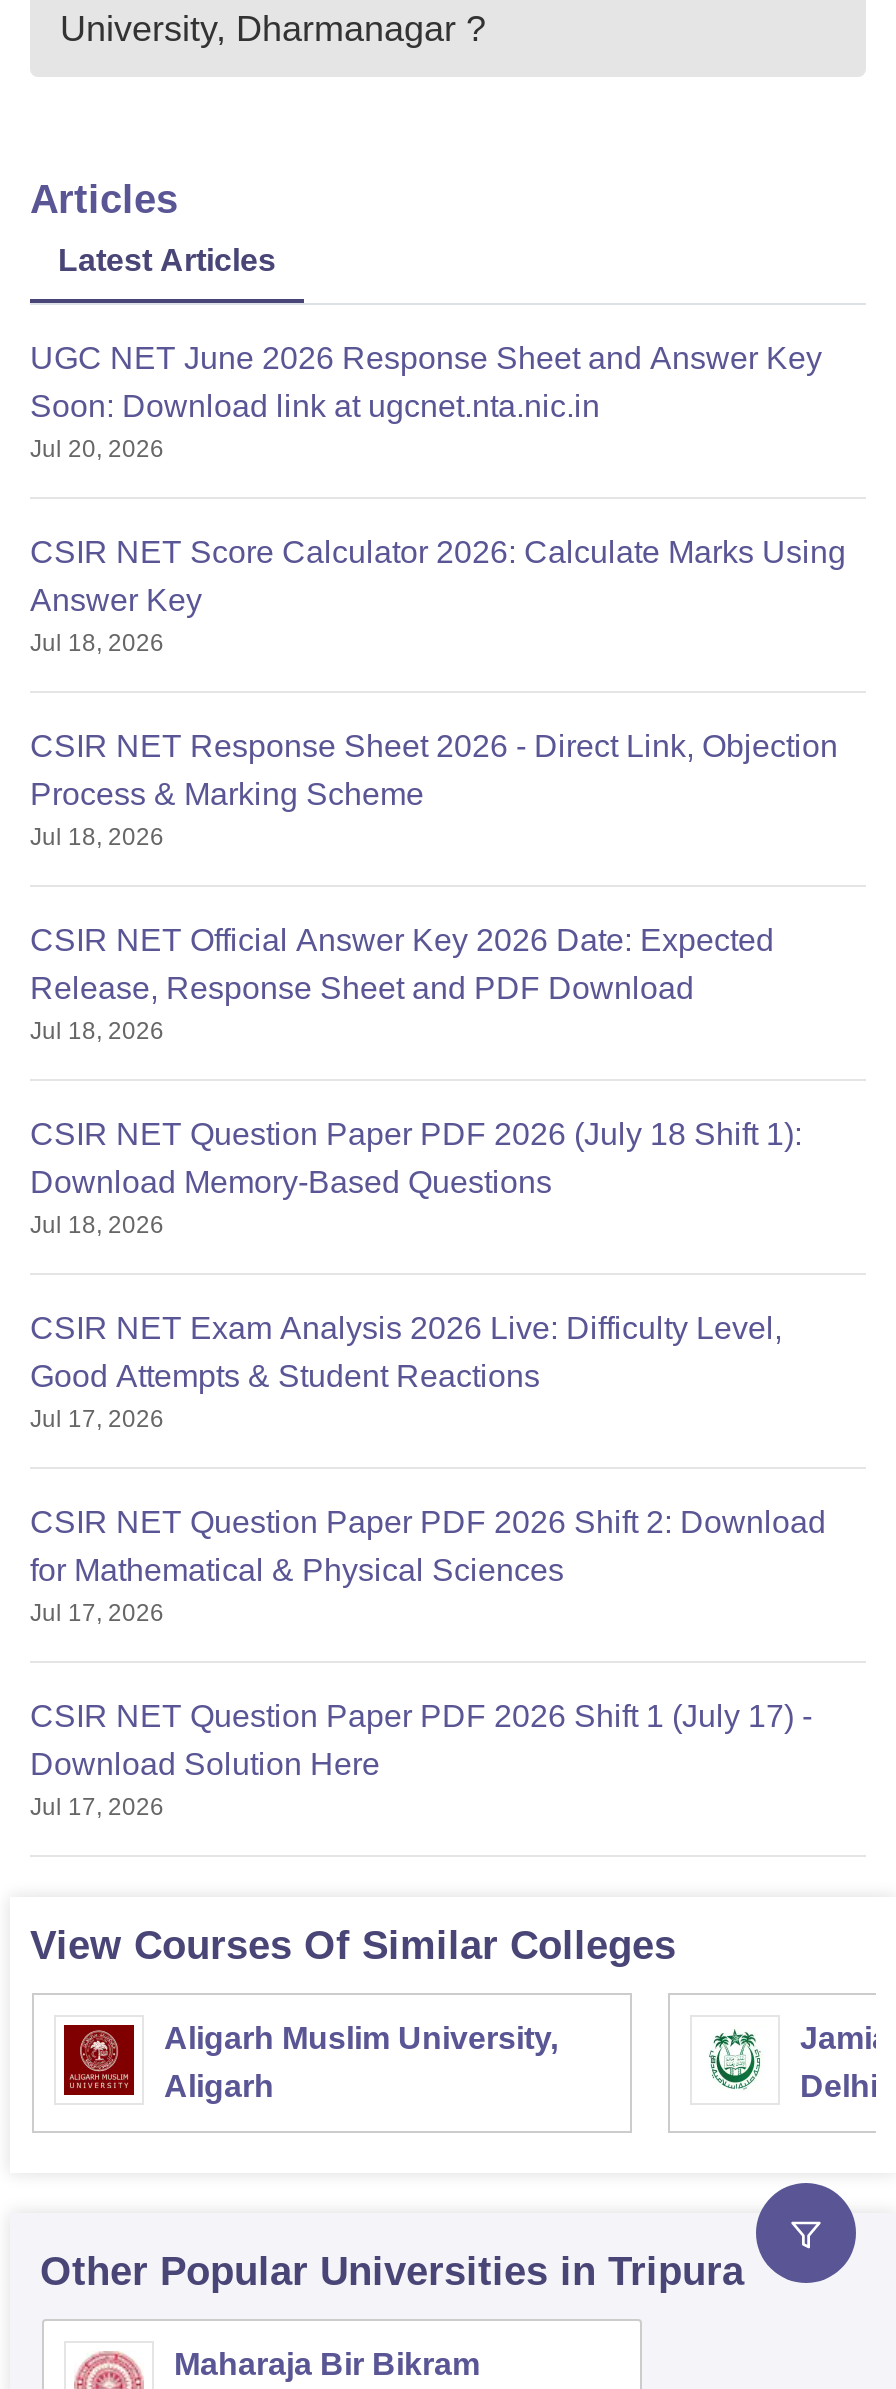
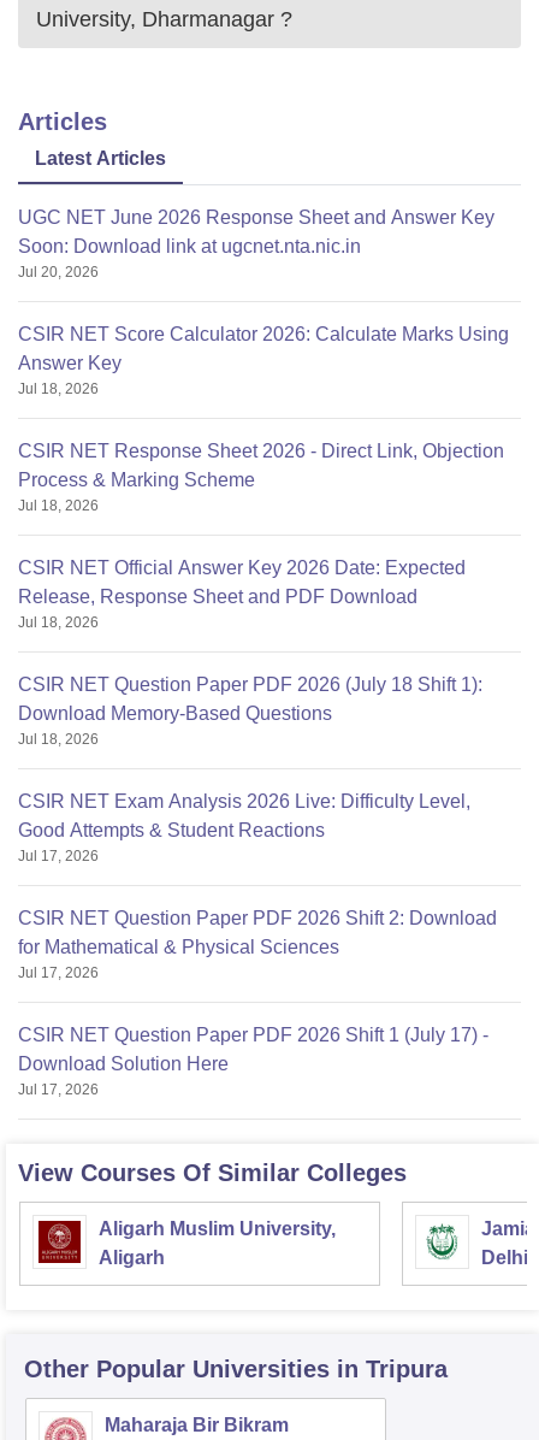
- [image]
